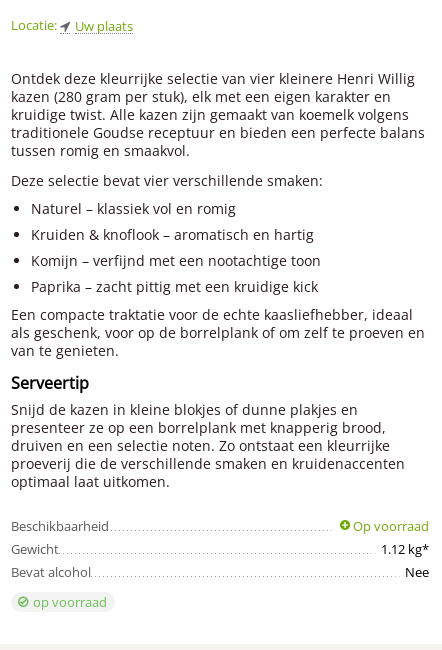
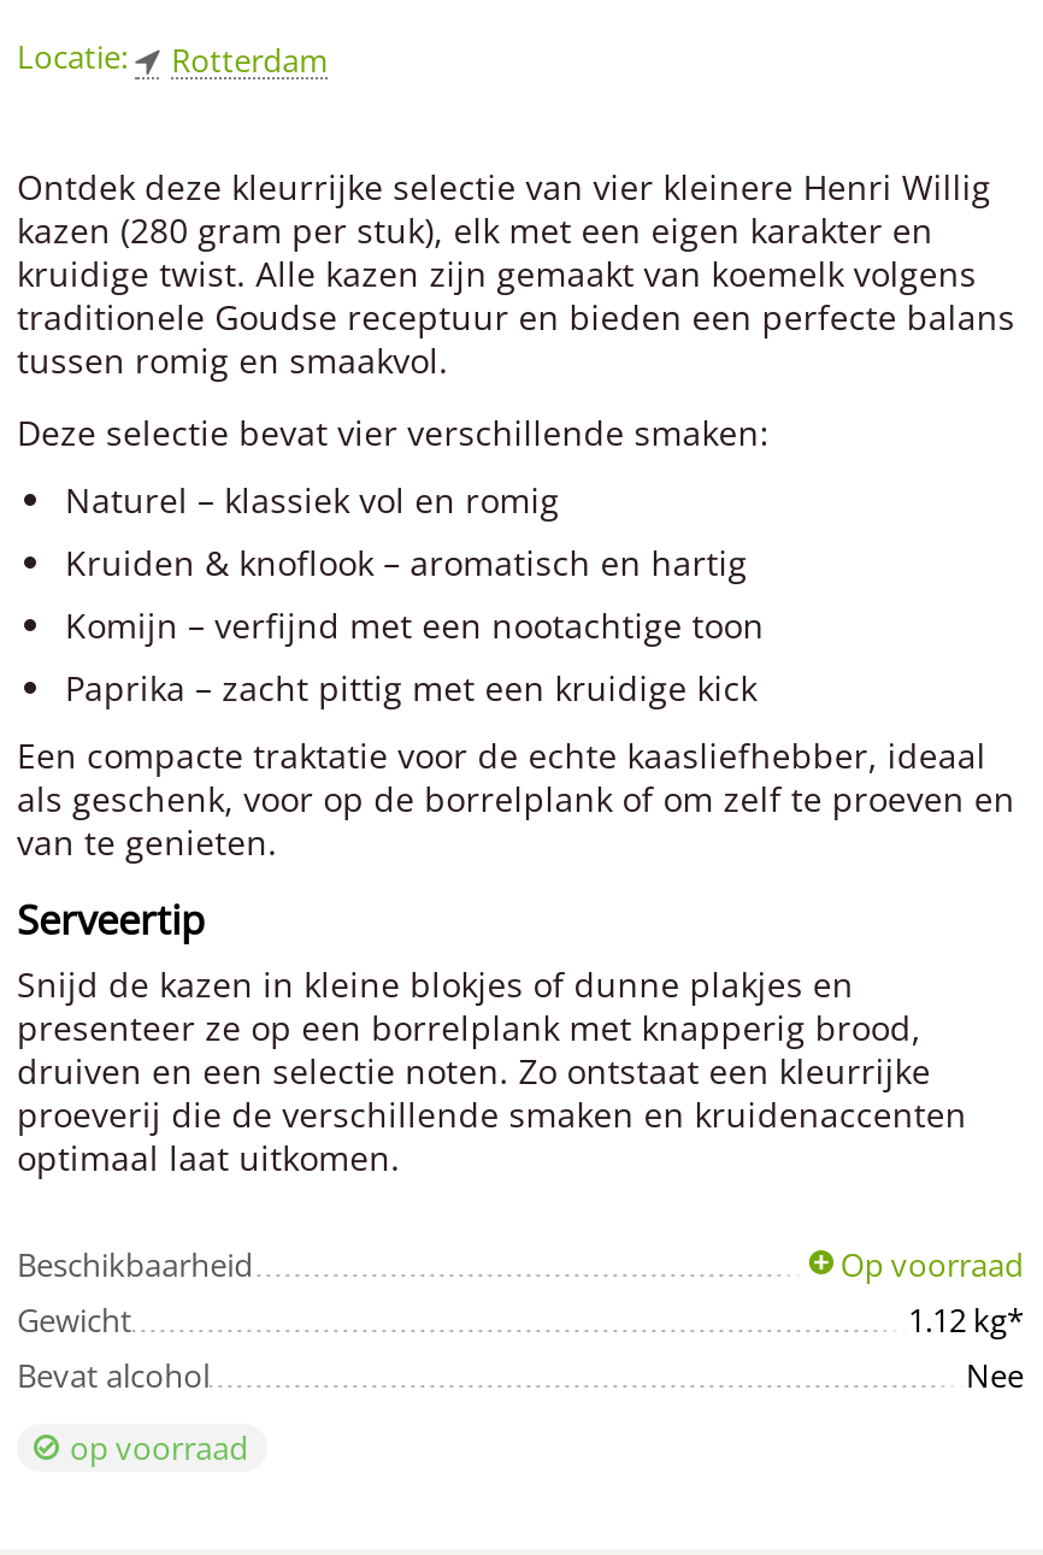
- Uw plaats
+ Rotterdam
